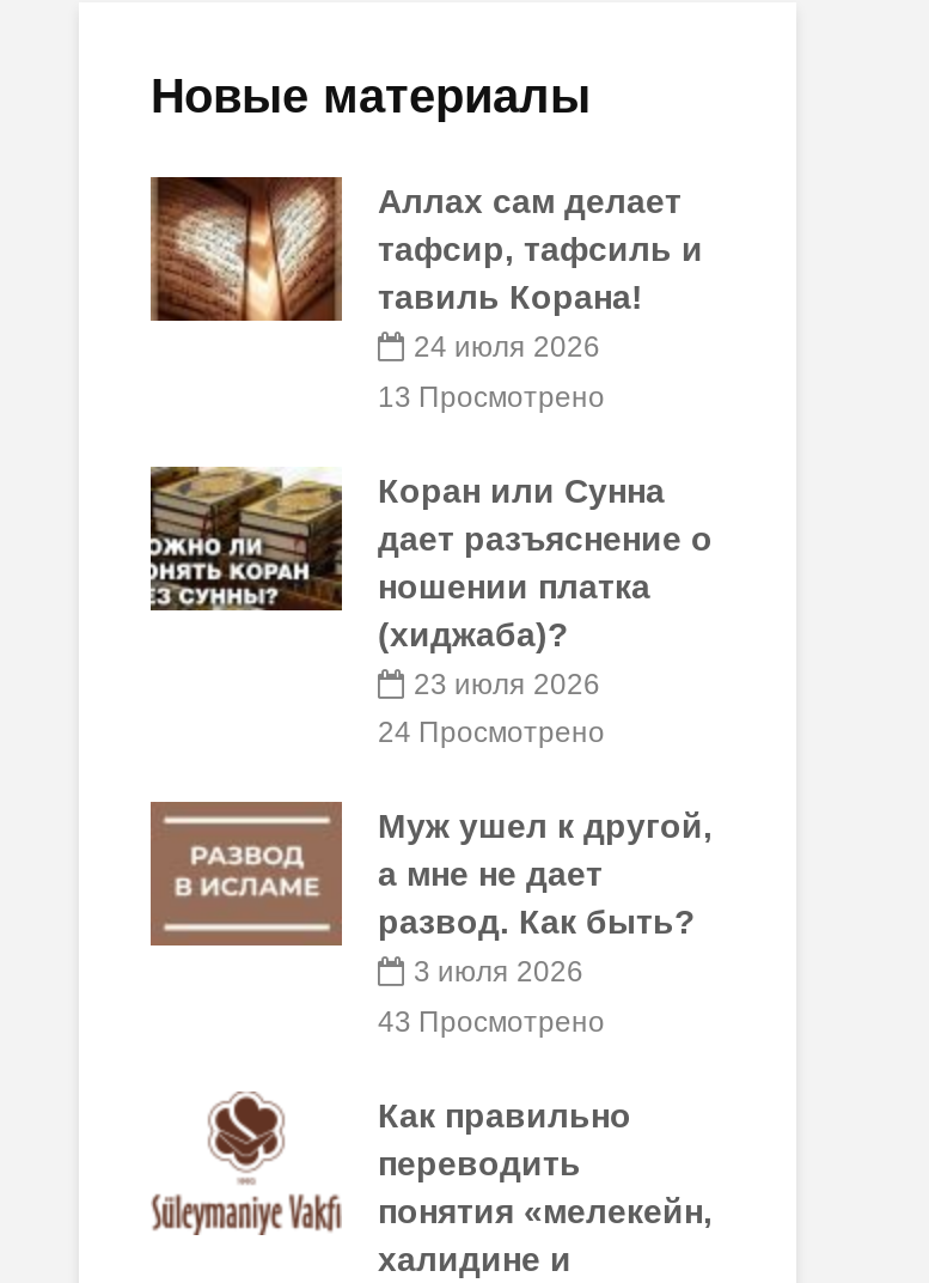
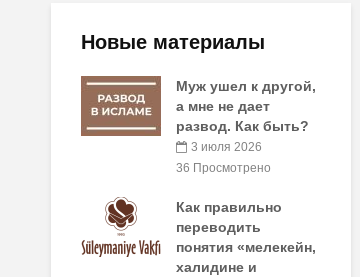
- [image]
- Аллах сам делает
- тафсир, тафсиль и
- тавиль Корана!
- 24 июля 2026
- 13 Просмотрено
- Коран или Сунна
- дает разъяснение о
- ношении платка
- (хиджаба)?
- 23 июля 2026
- 24 Просмотрено

- [image]

- 43 Просмотрено
+ 36 Просмотрено
